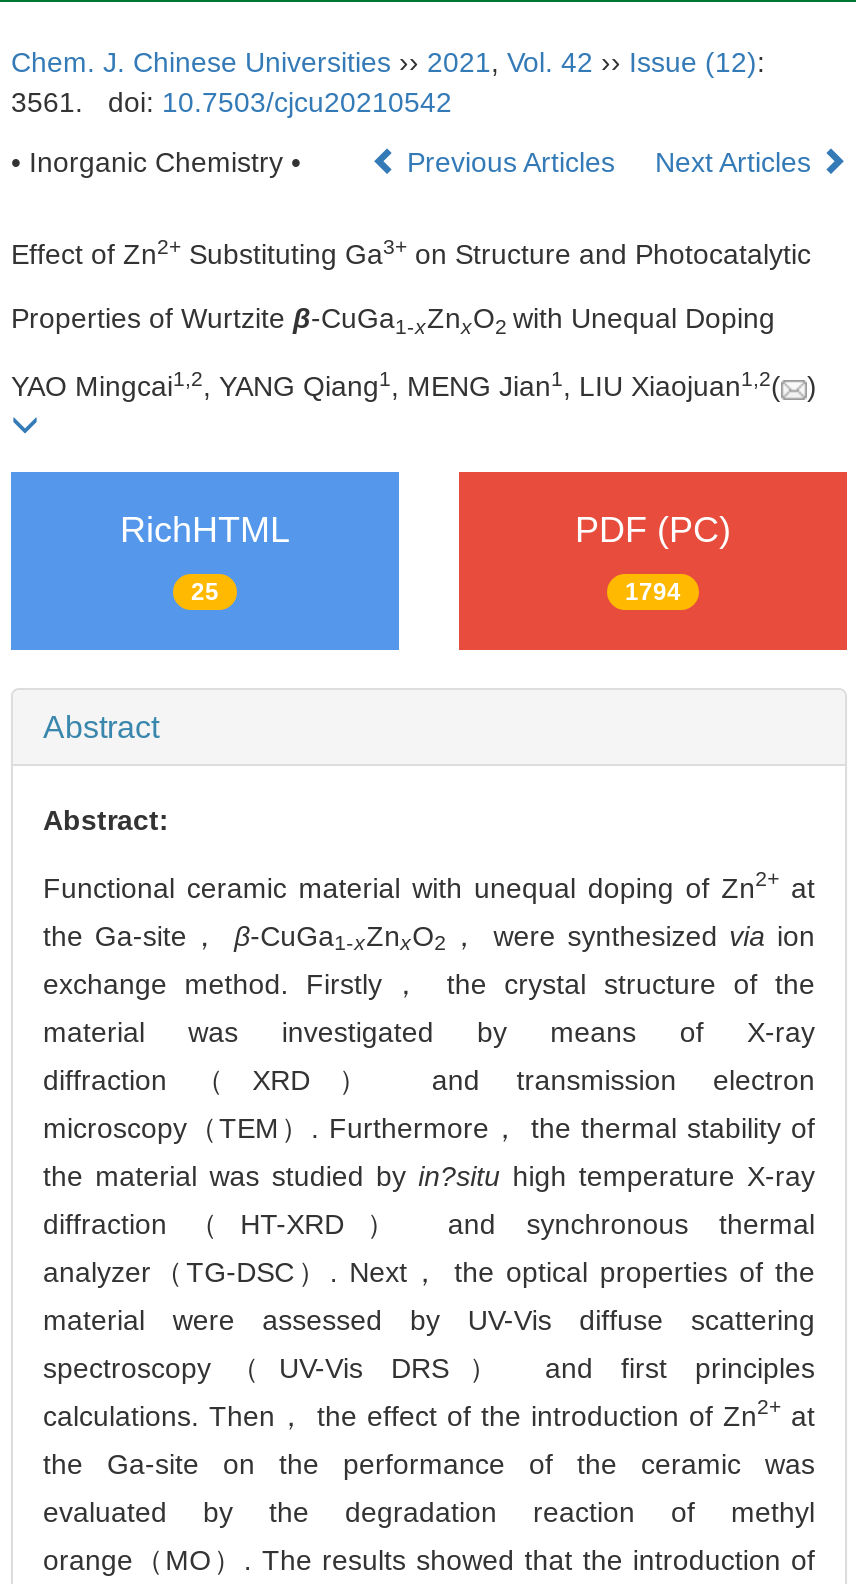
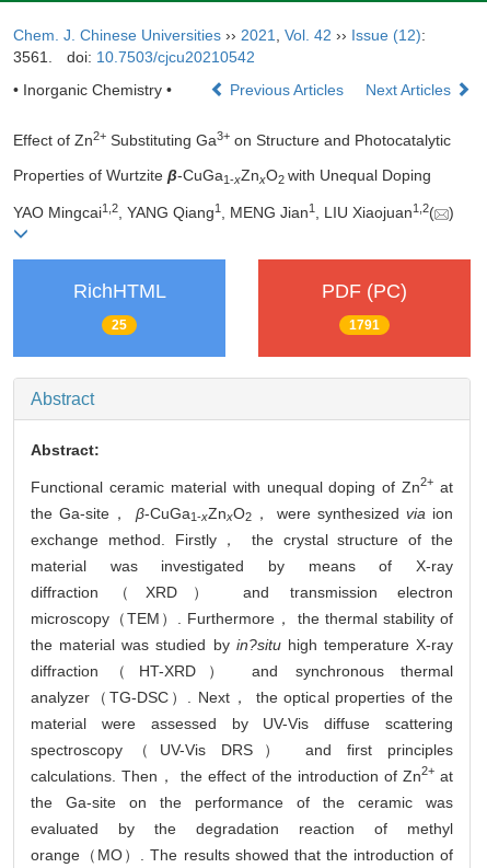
- 1794
+ 1791
